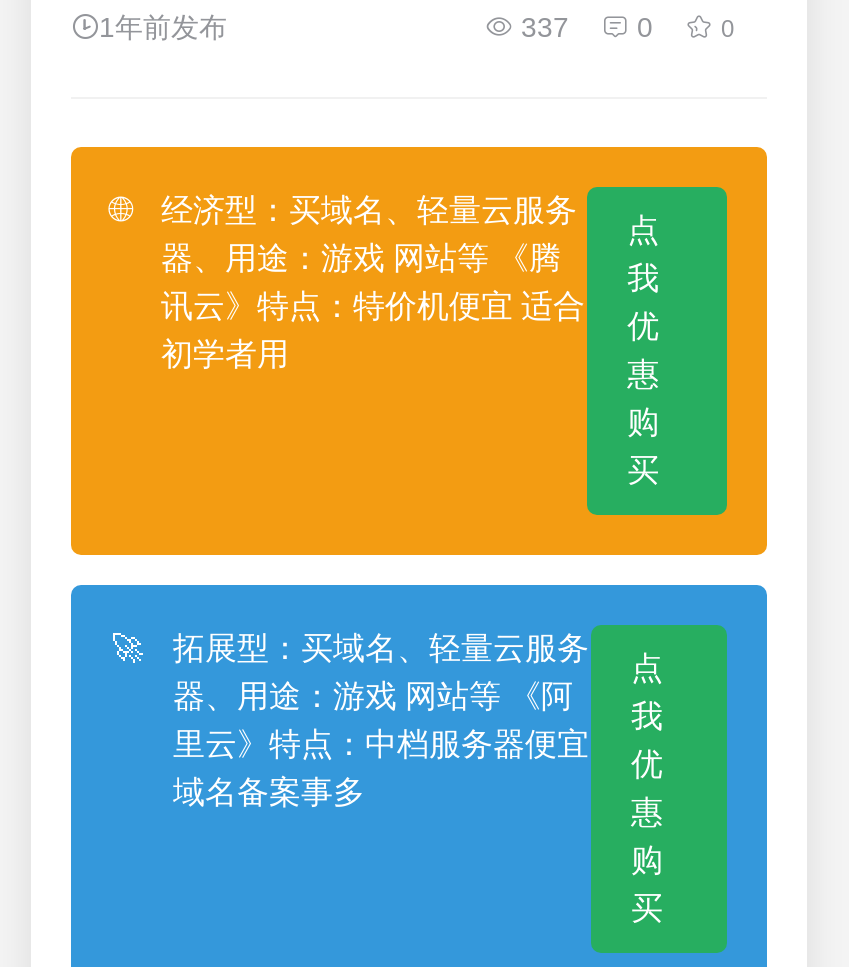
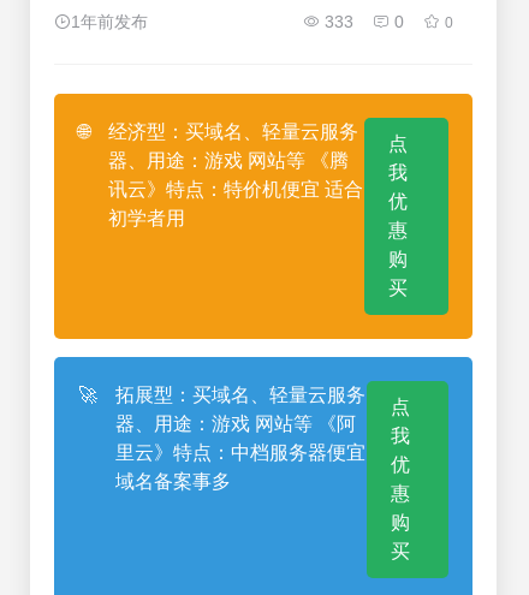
- 337 0
+ 333 0
